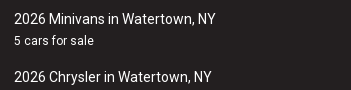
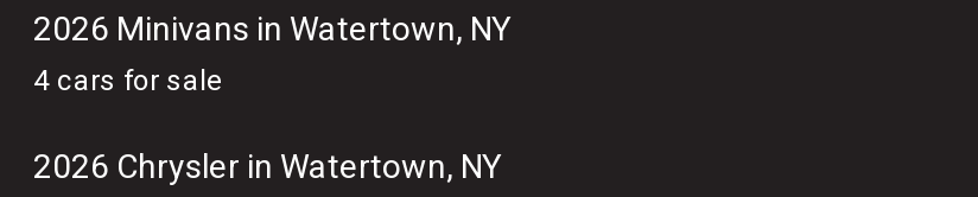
- 5 cars for sale
+ 4 cars for sale
